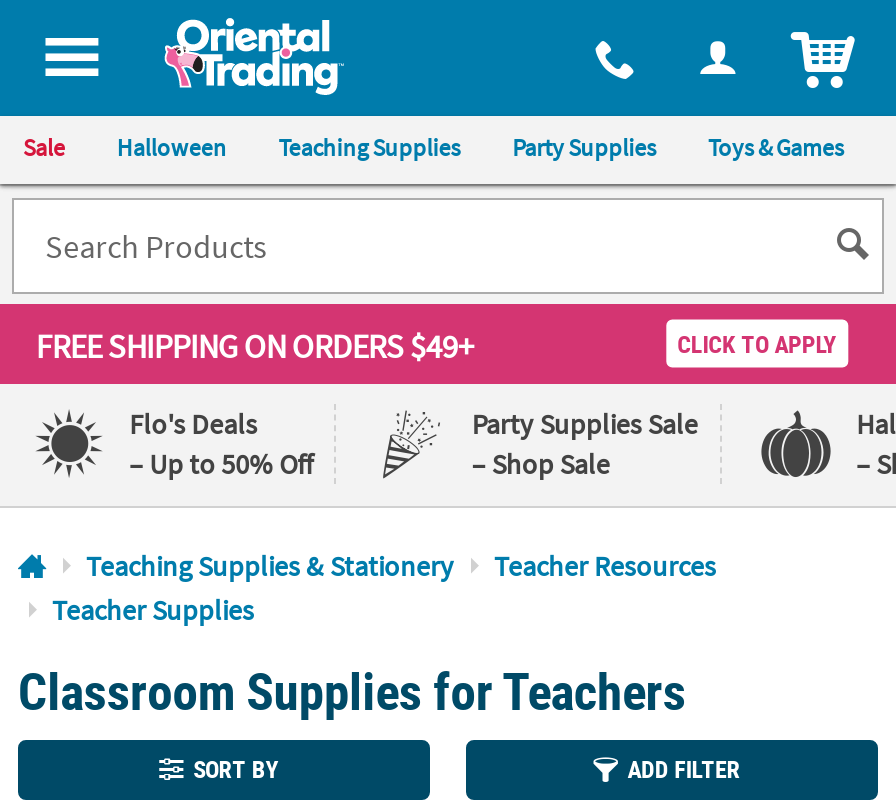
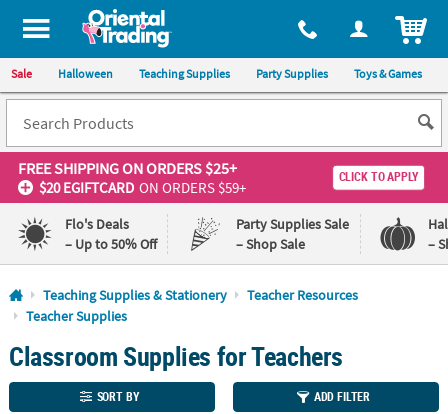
- FREE SHIPPING ON ORDERS $49+
+ FREE SHIPPING ON ORDERS $25+
+ $20 EGIFTCARD ON ORDERS $59+
